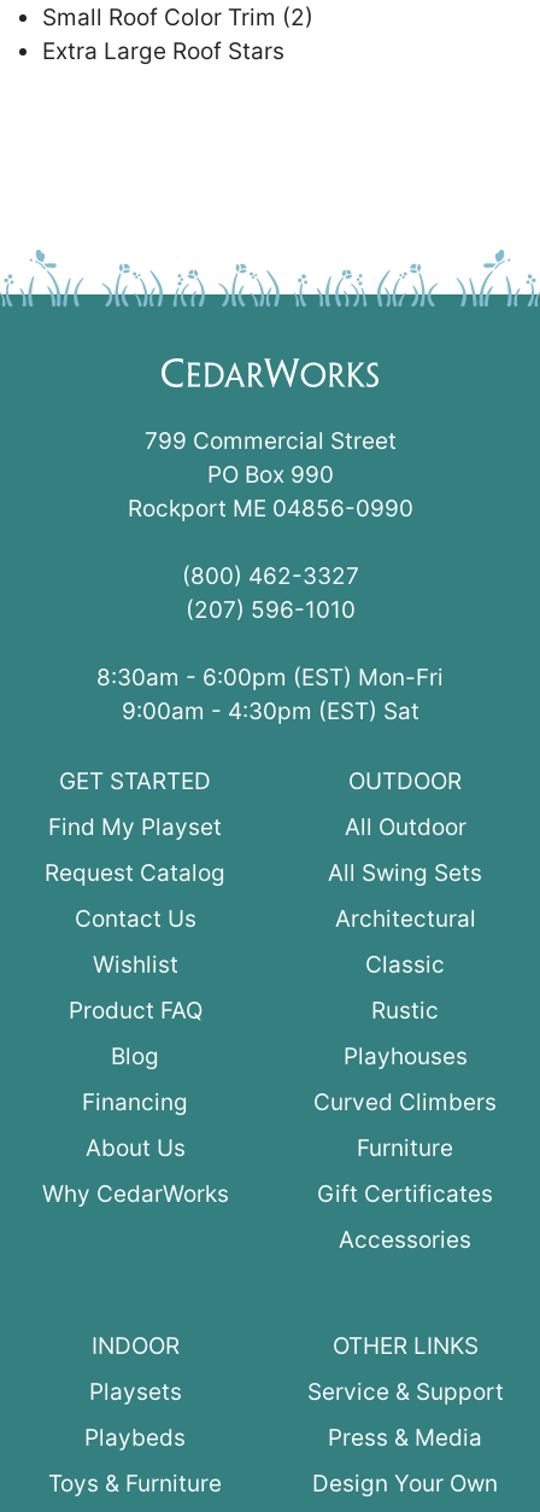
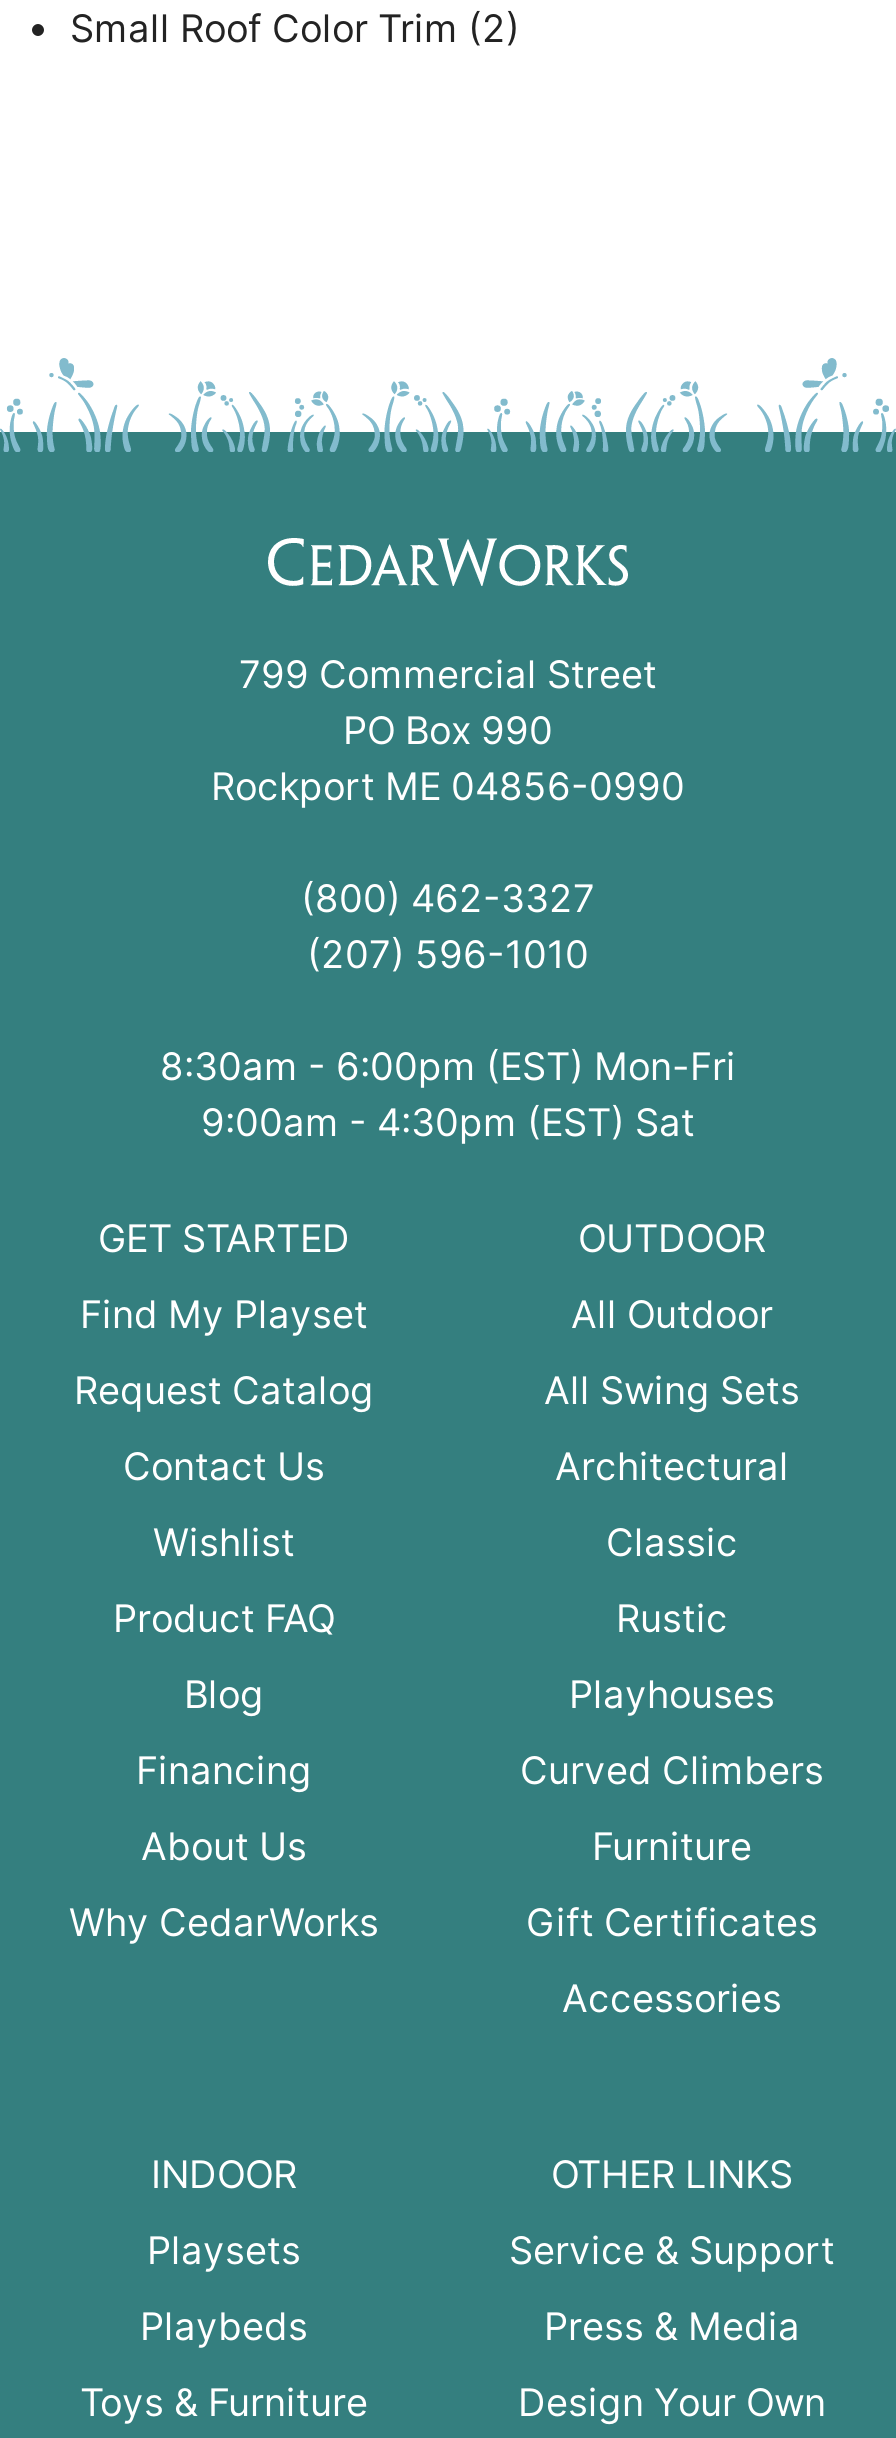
- Extra Large Roof Stars
